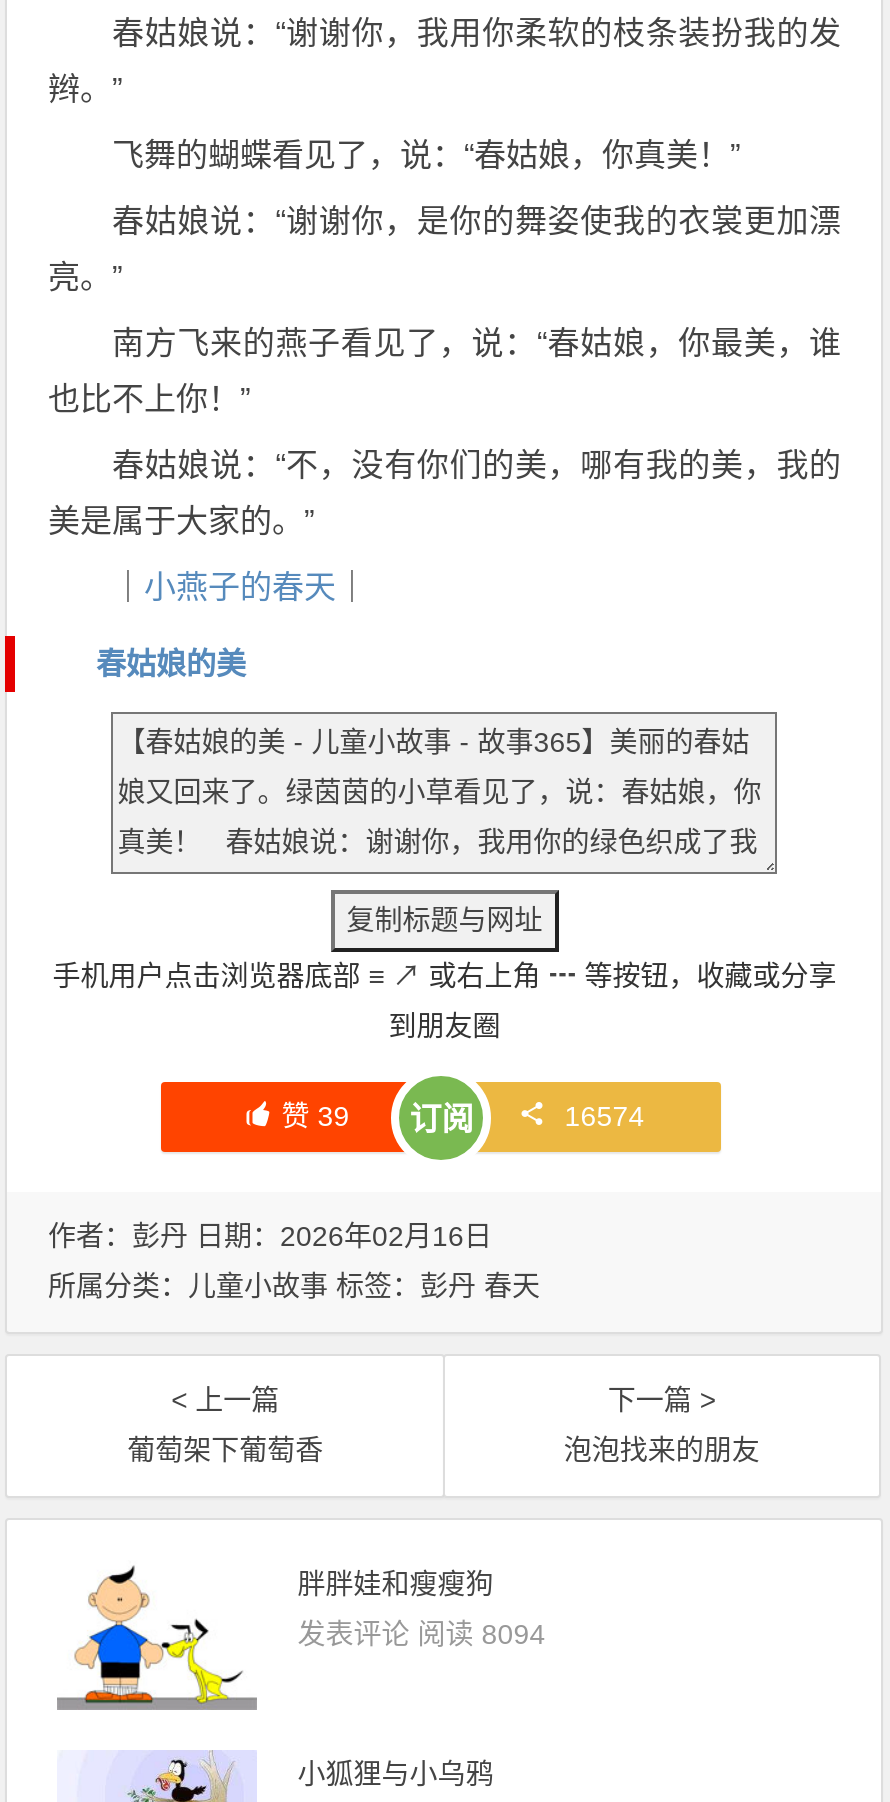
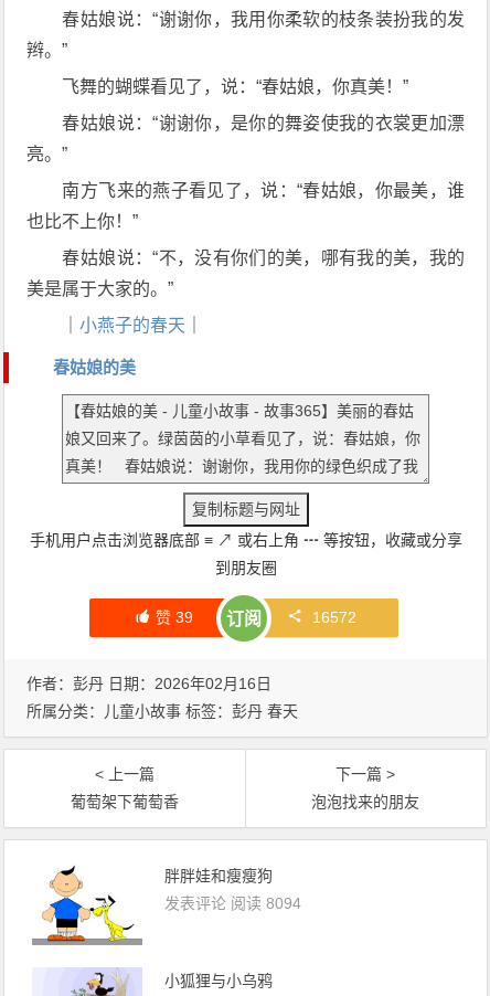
- 16574
+ 16572
